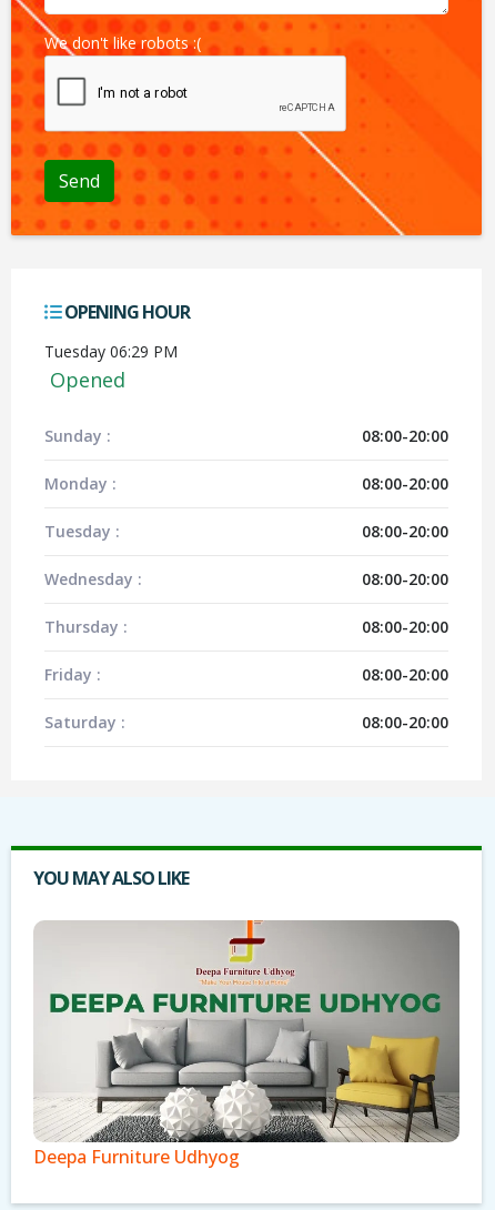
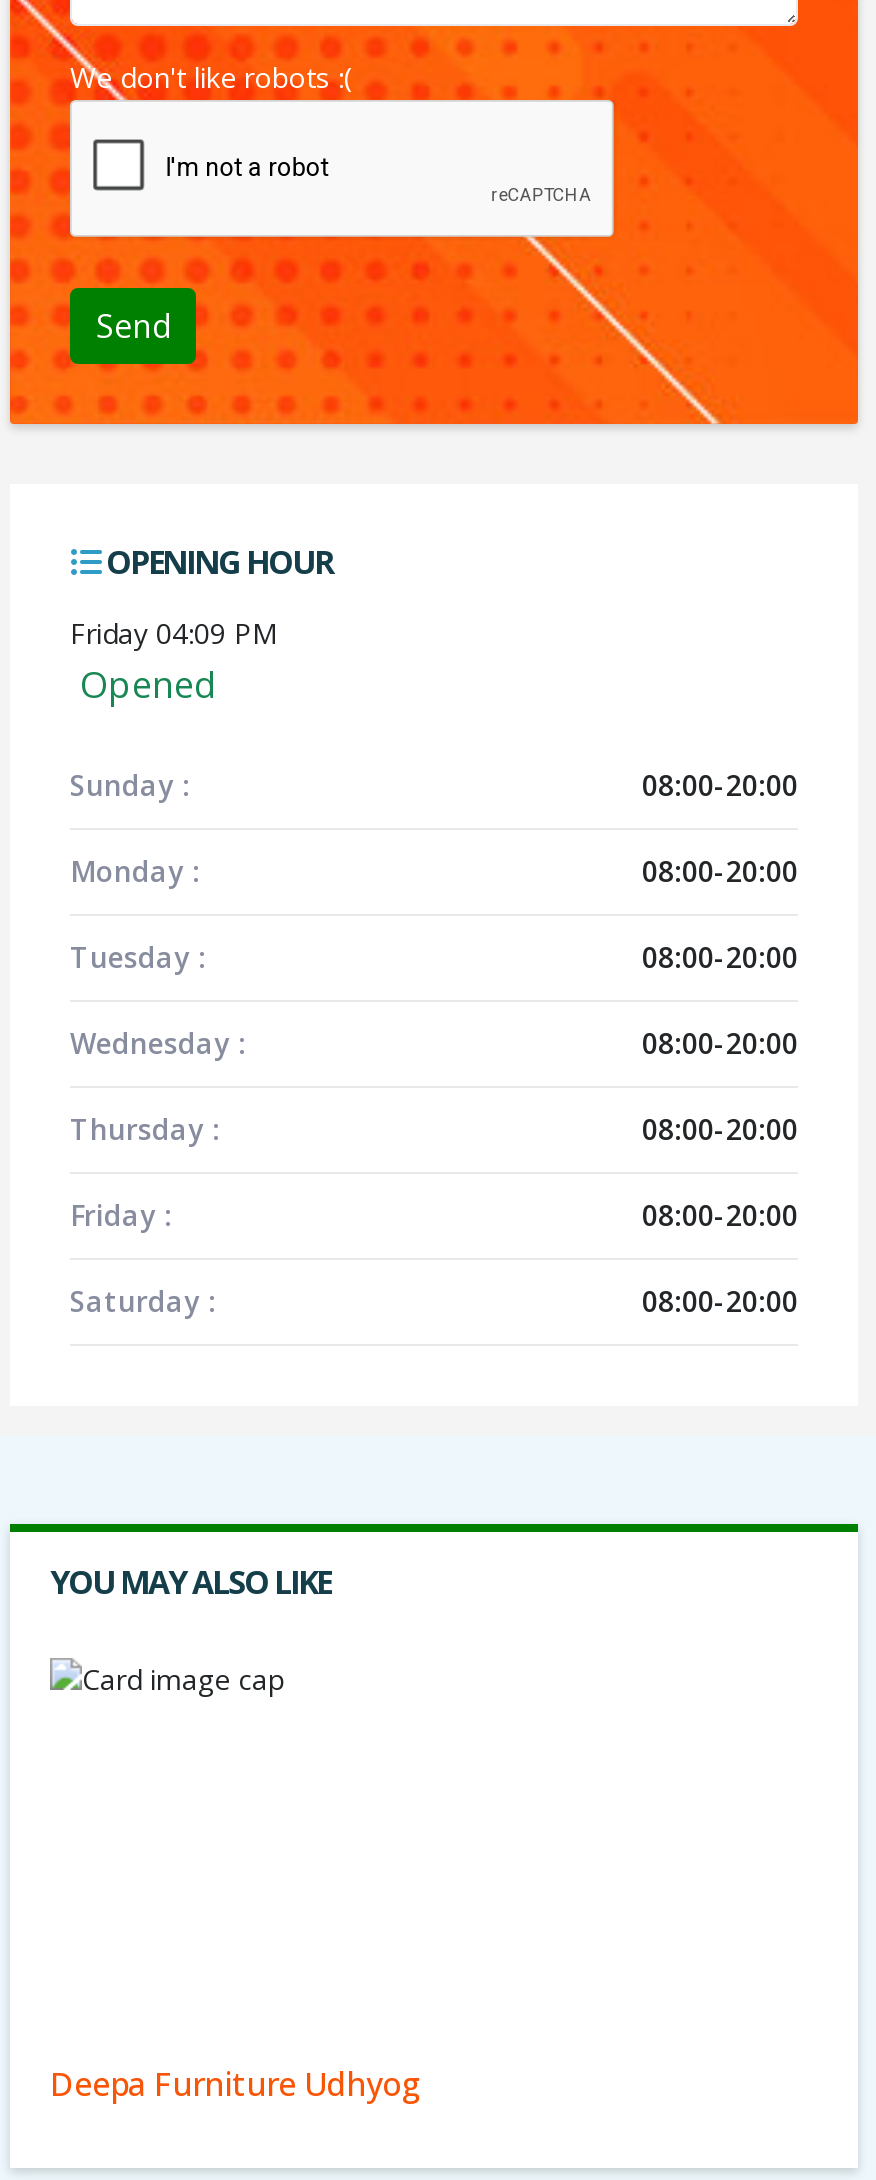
- Tuesday 06:29 PM
+ Friday 04:09 PM

- [image]
